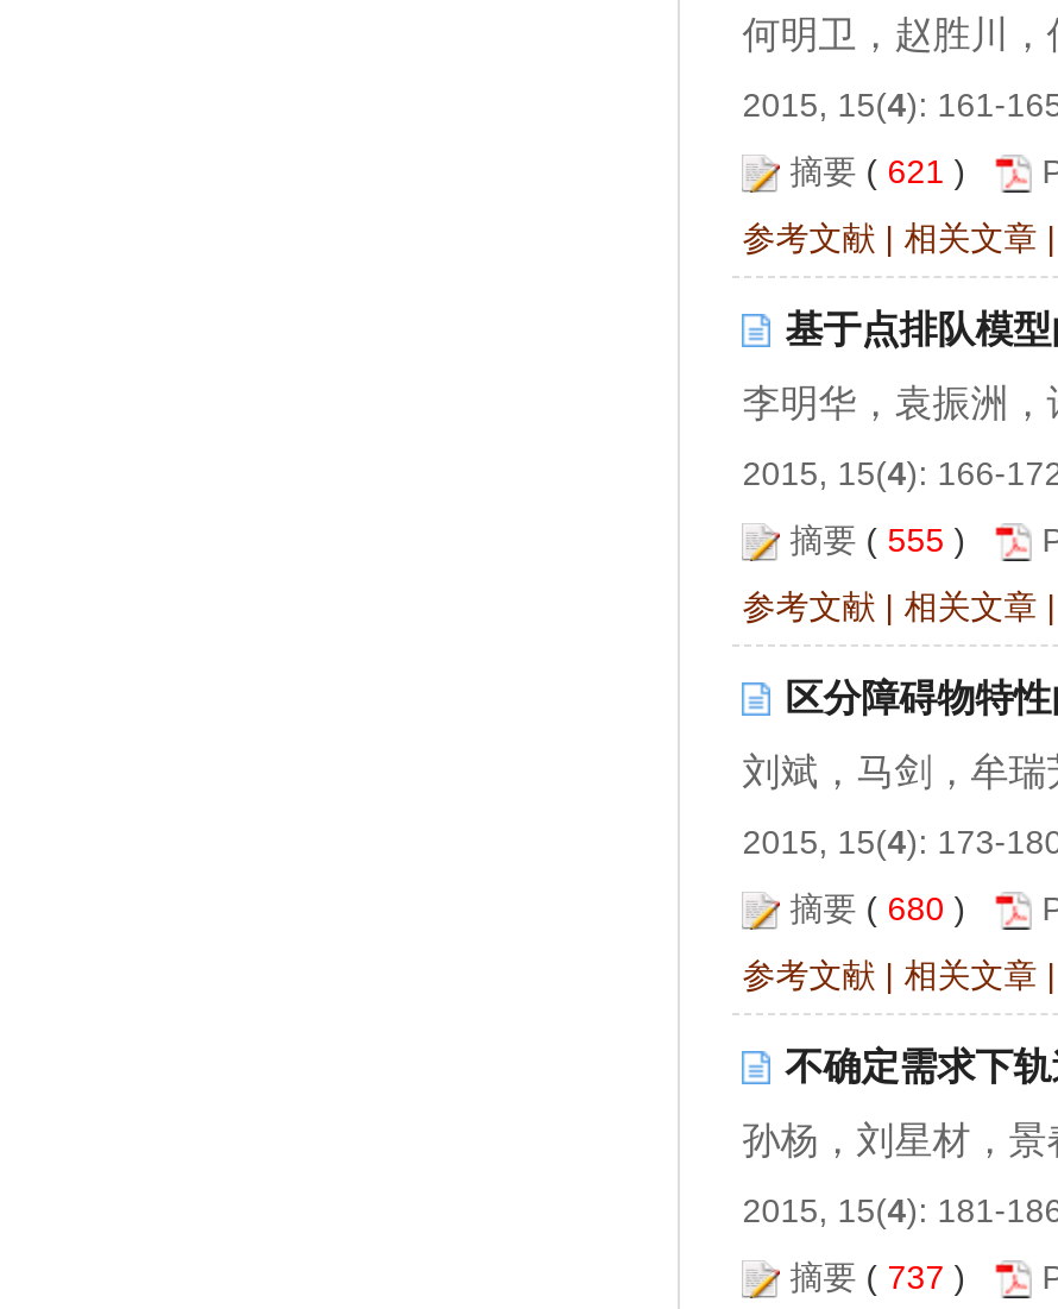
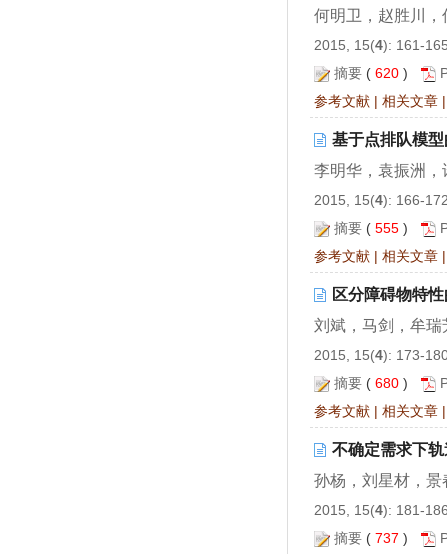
- 摘要( 621)
+ 摘要( 620)
